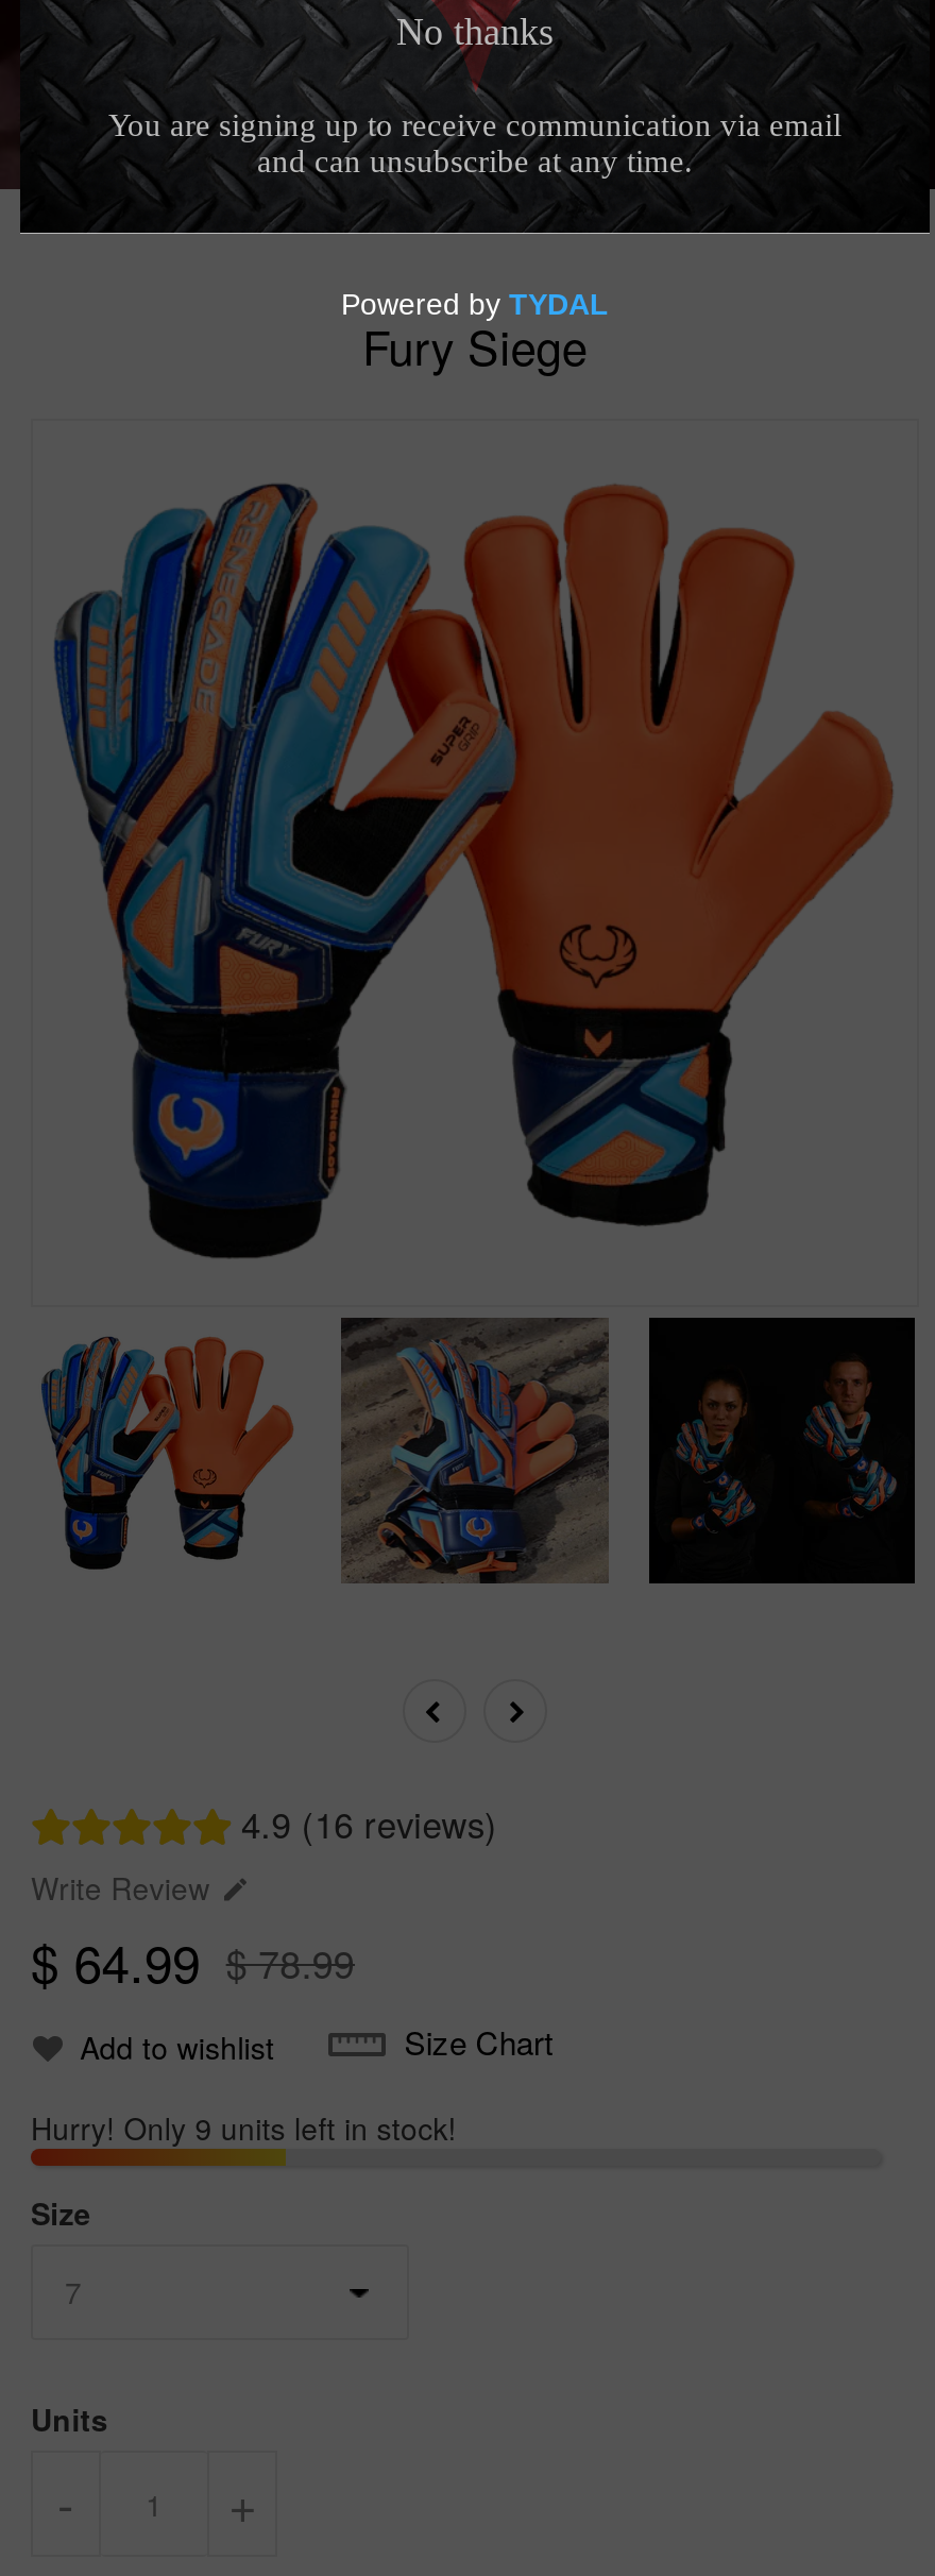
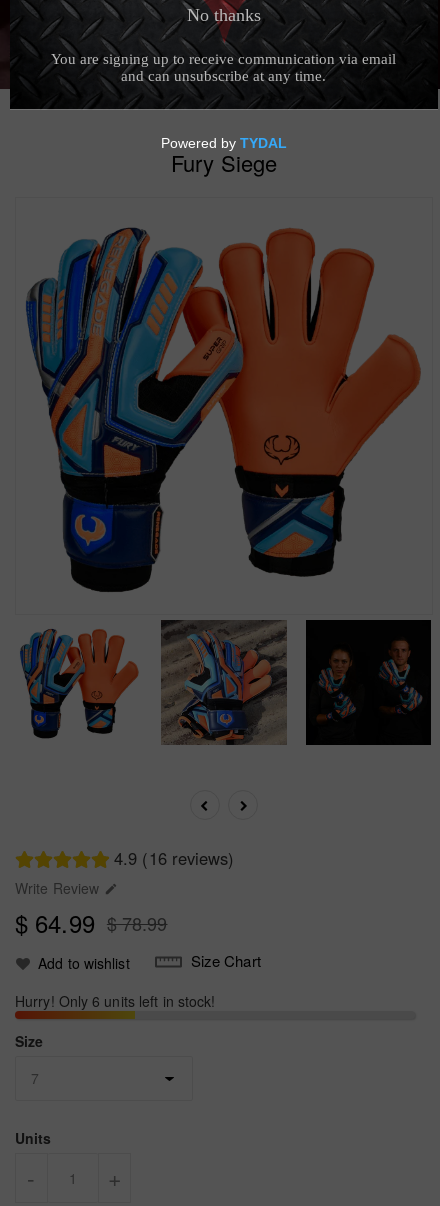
- Hurry! Only 9 units left in stock!
+ Hurry! Only 6 units left in stock!
